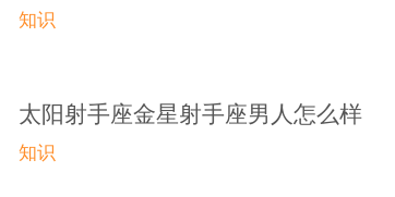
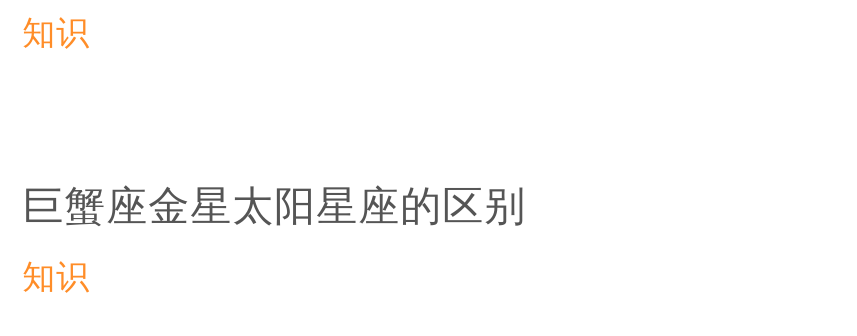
- 太阳射手座金星射手座男人怎么样
+ 巨蟹座金星太阳星座的区别
